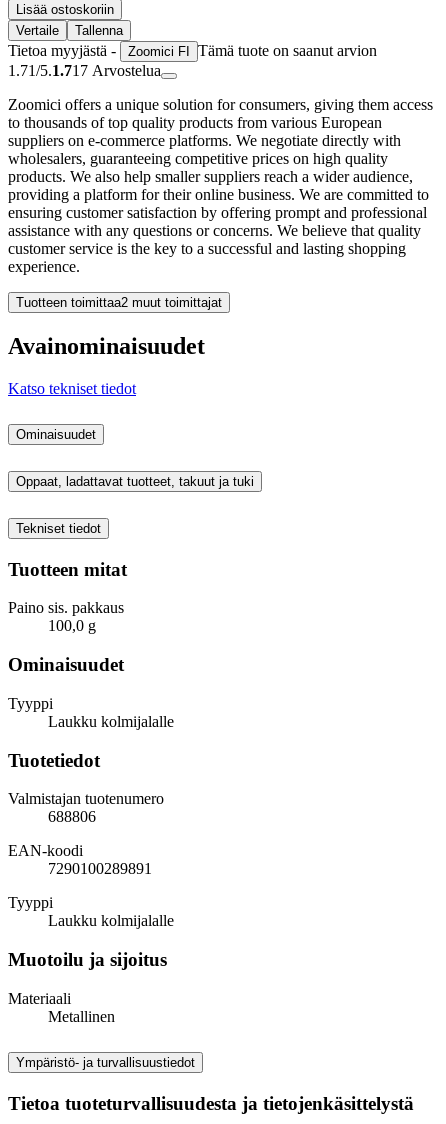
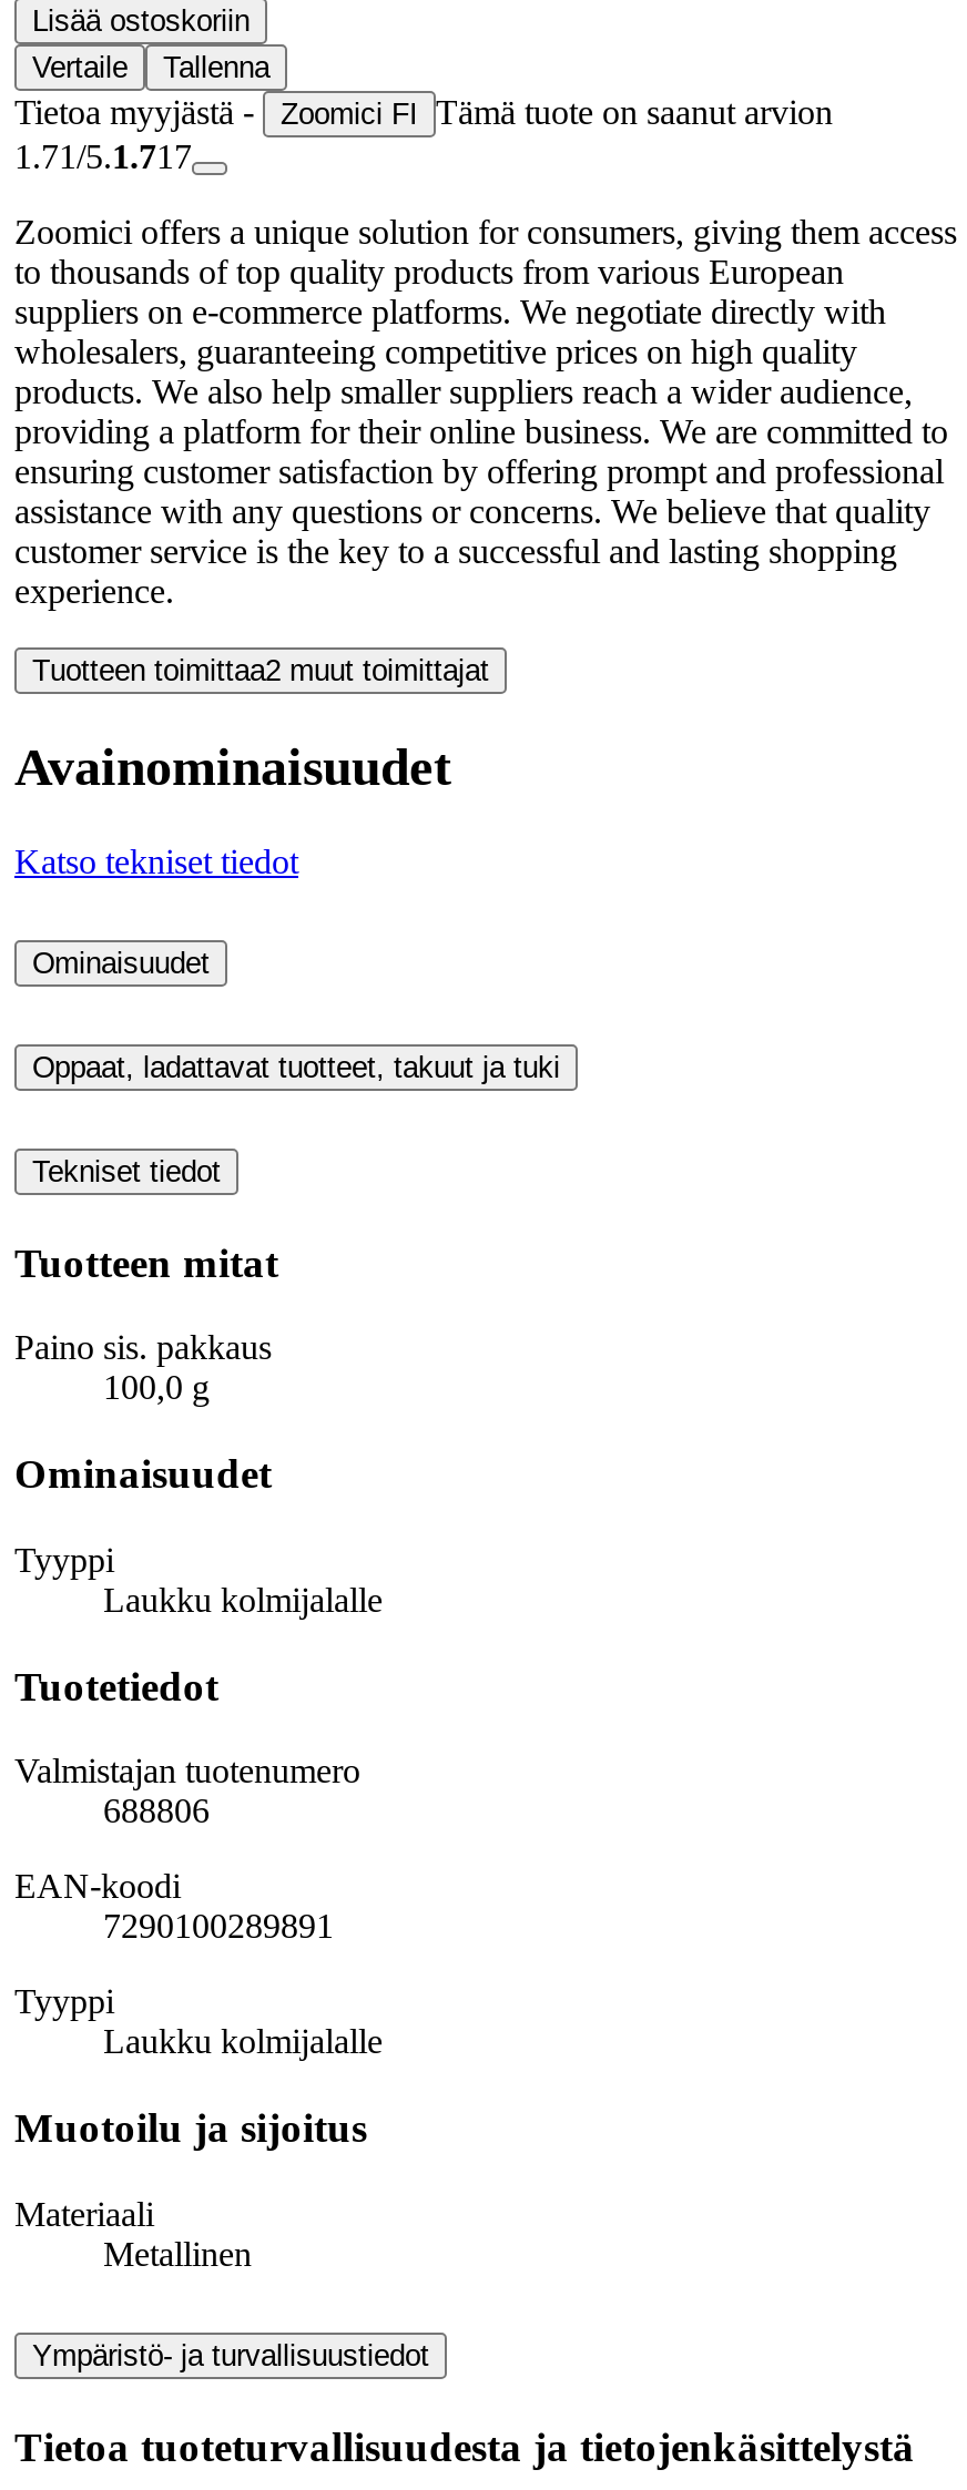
- 1.71/5.1.717 Arvostelua
+ 1.71/5.1.717
